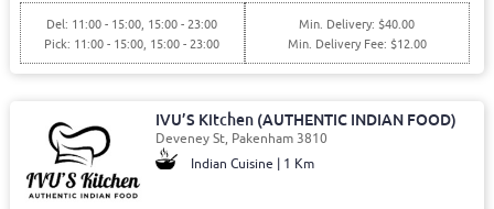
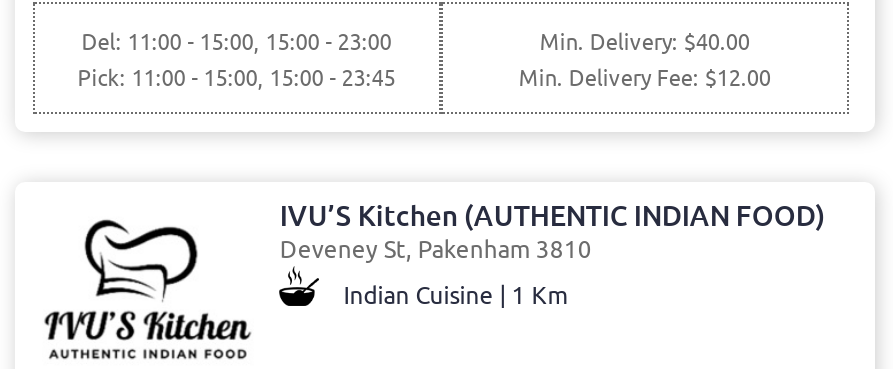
- Pick: 11:00 - 15:00, 15:00 - 23:00
+ Pick: 11:00 - 15:00, 15:00 - 23:45
